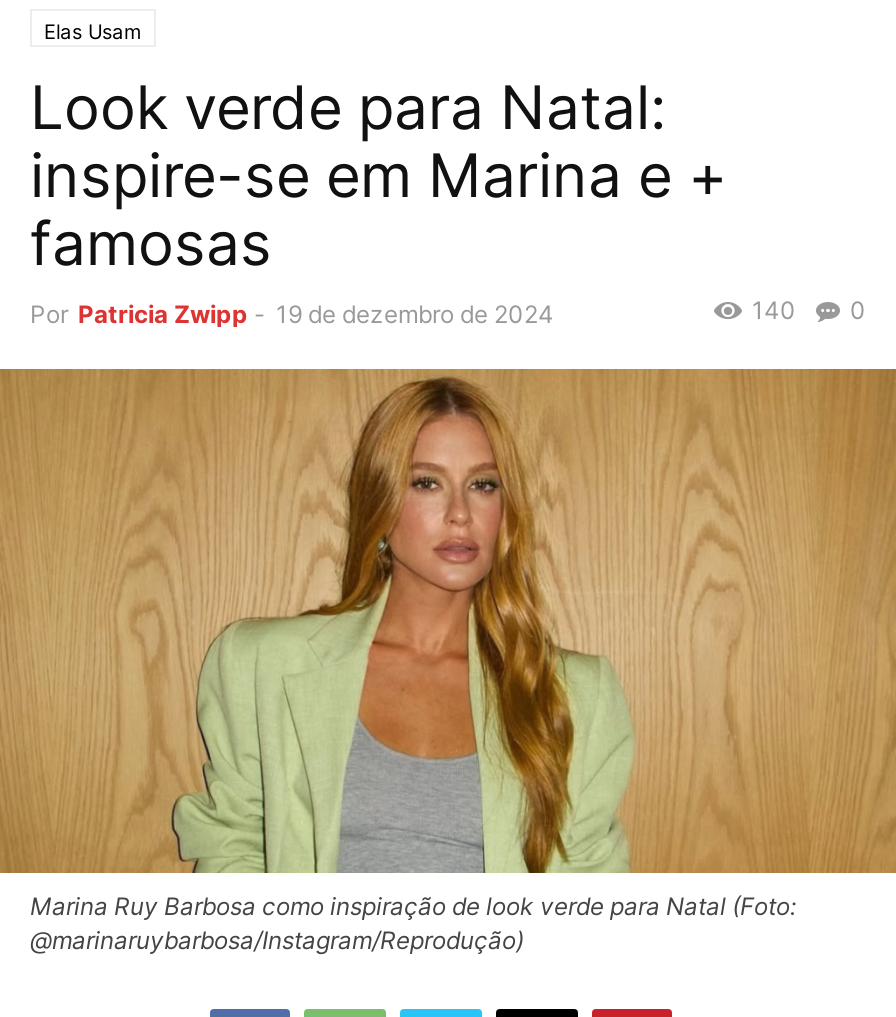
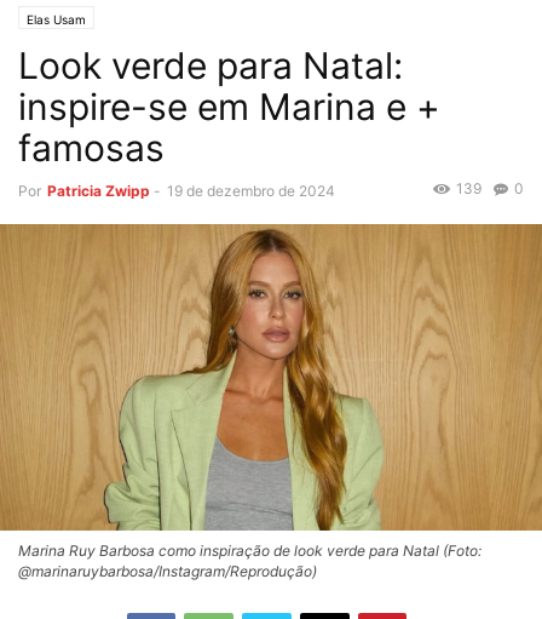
- 140 0
+ 139 0
